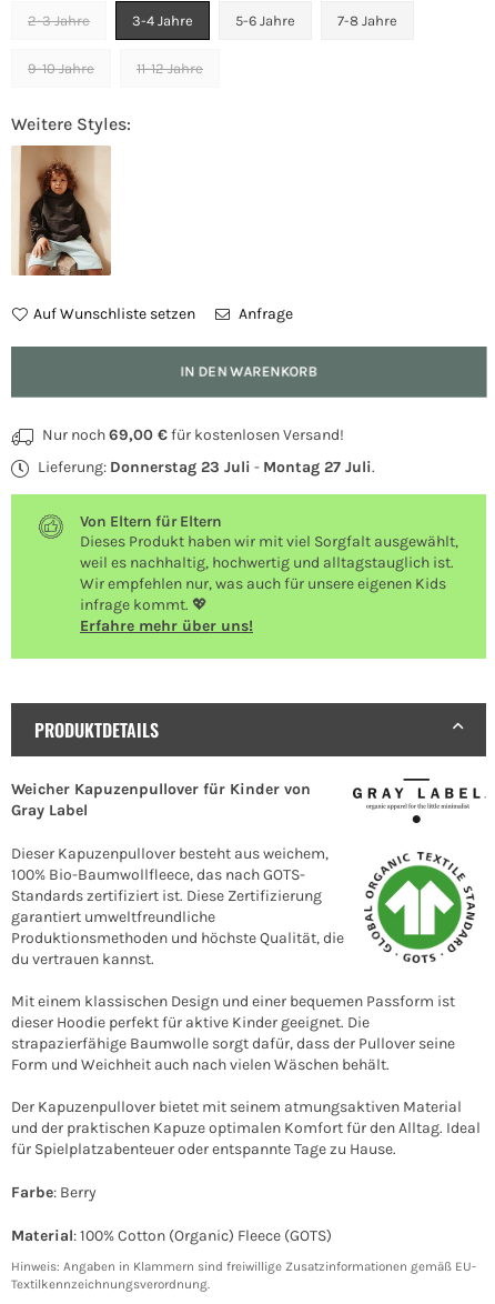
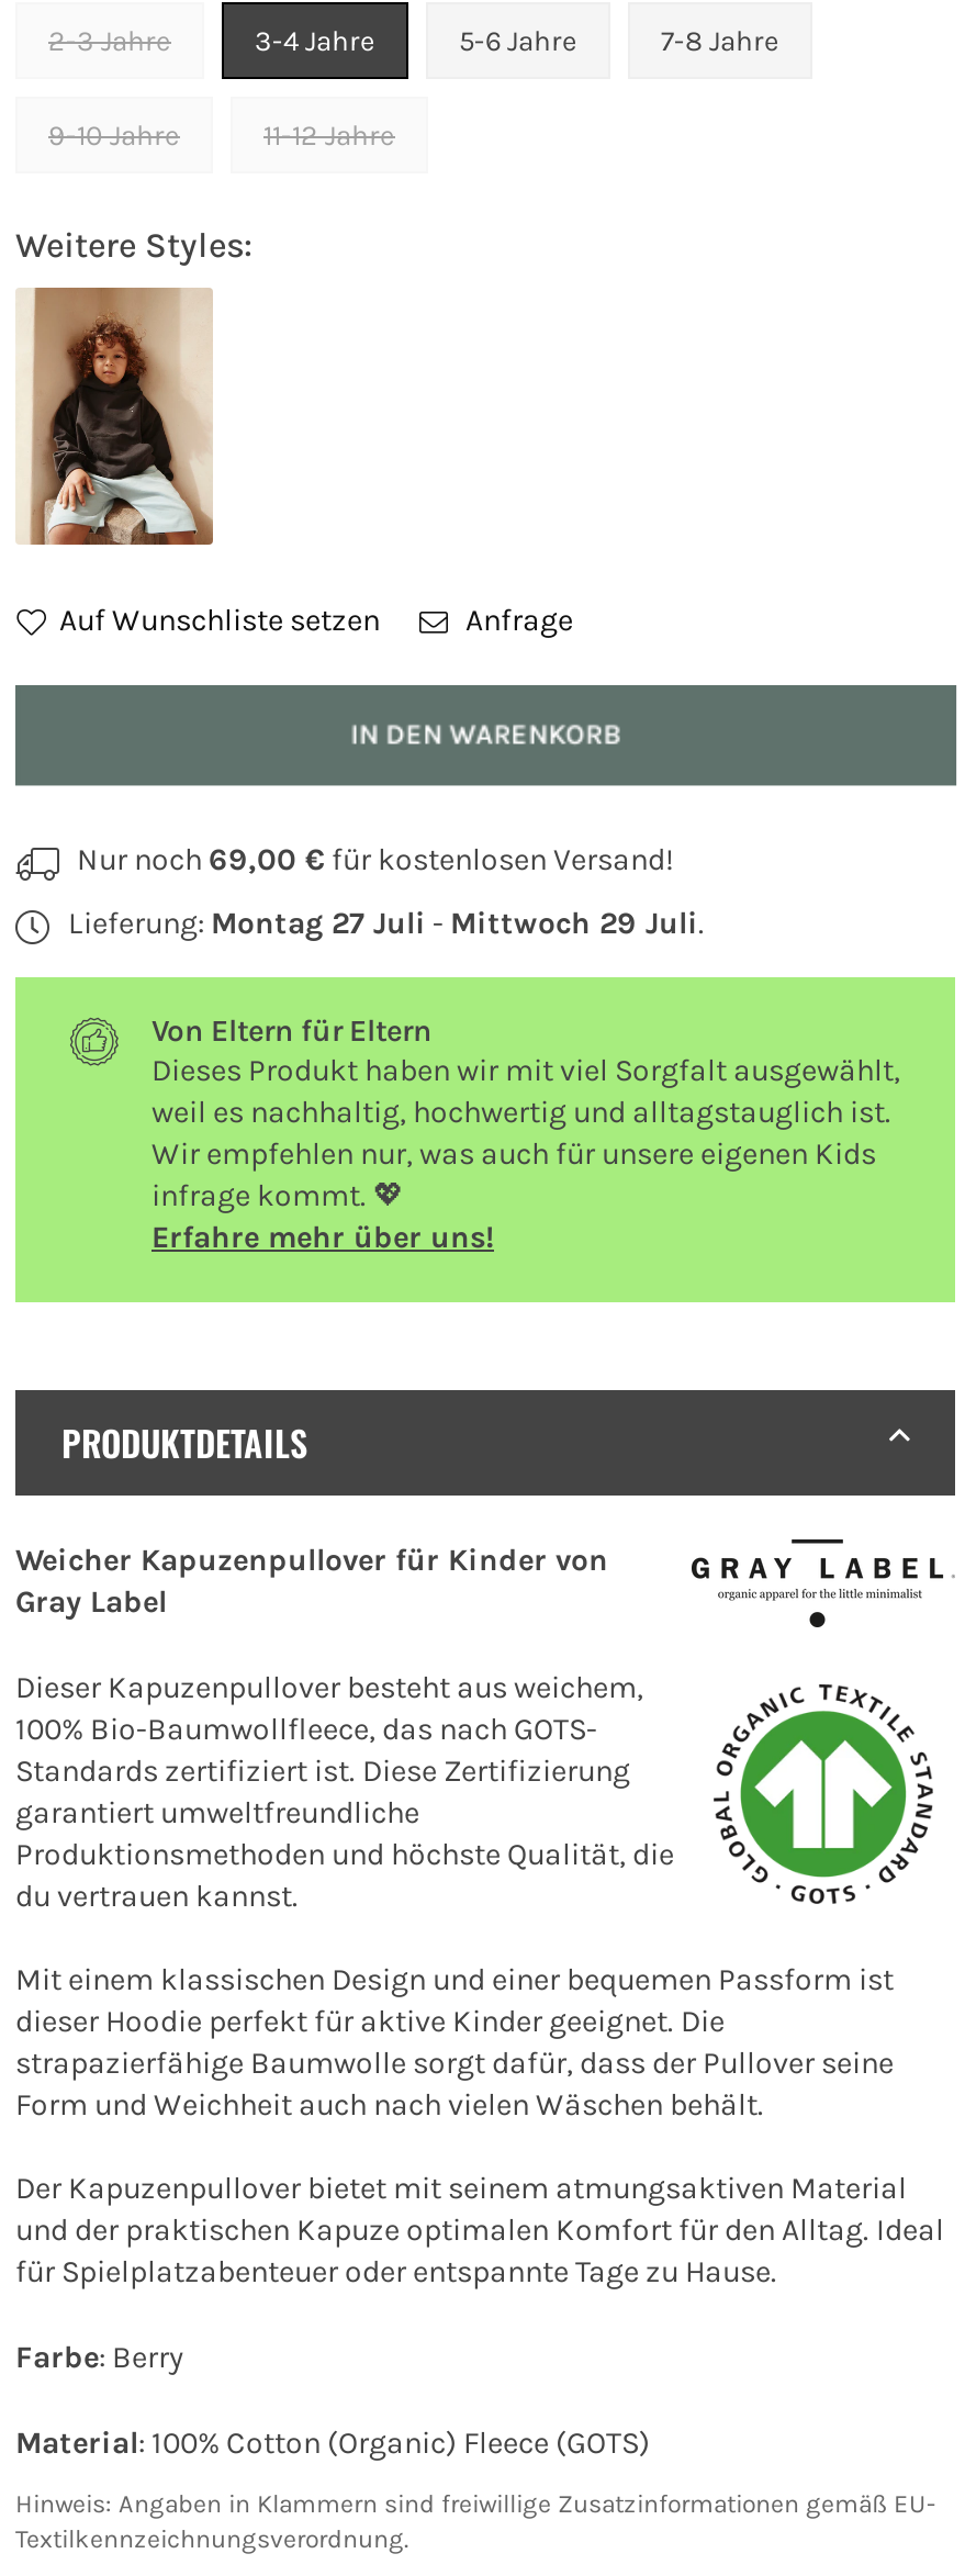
- Lieferung: Donnerstag 23 Juli - Montag 27 Juli.
+ Lieferung: Montag 27 Juli - Mittwoch 29 Juli.
